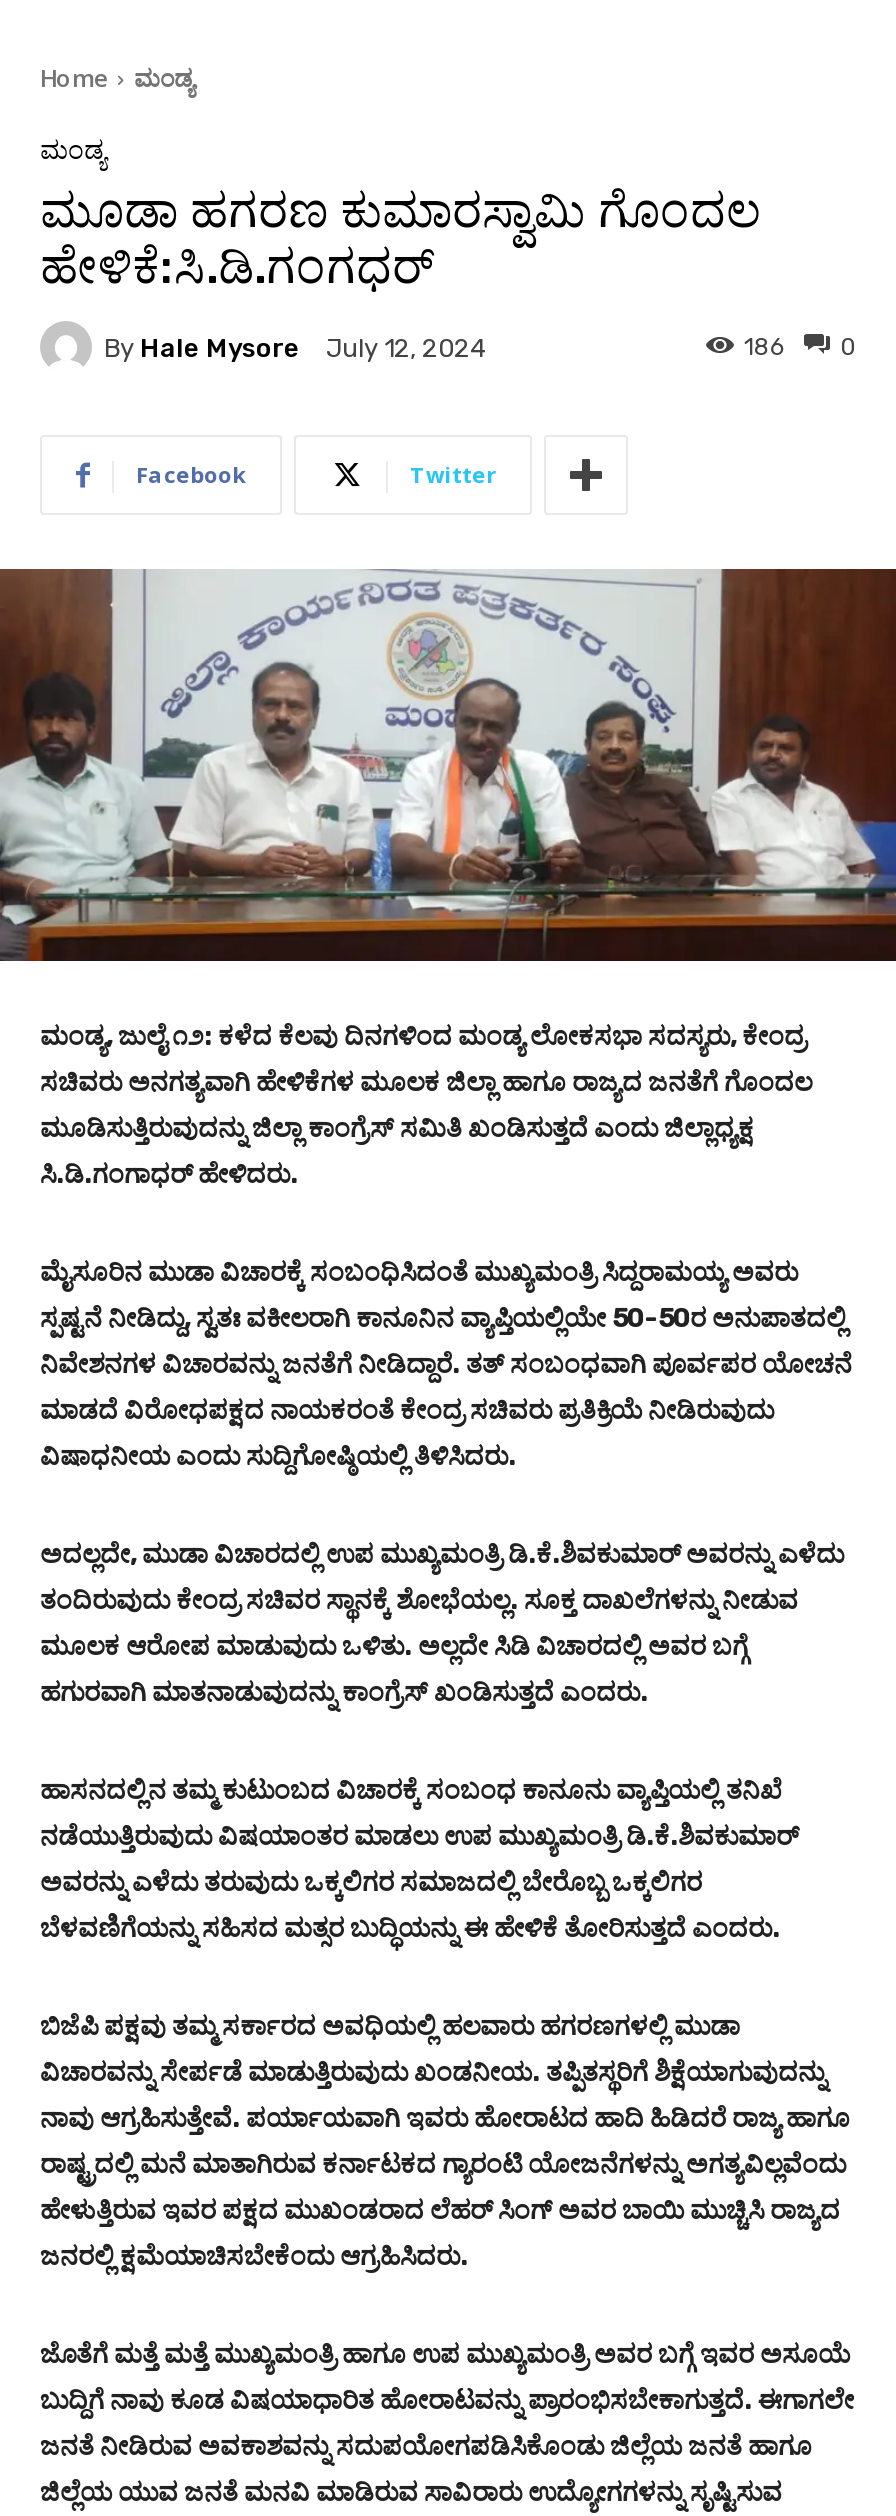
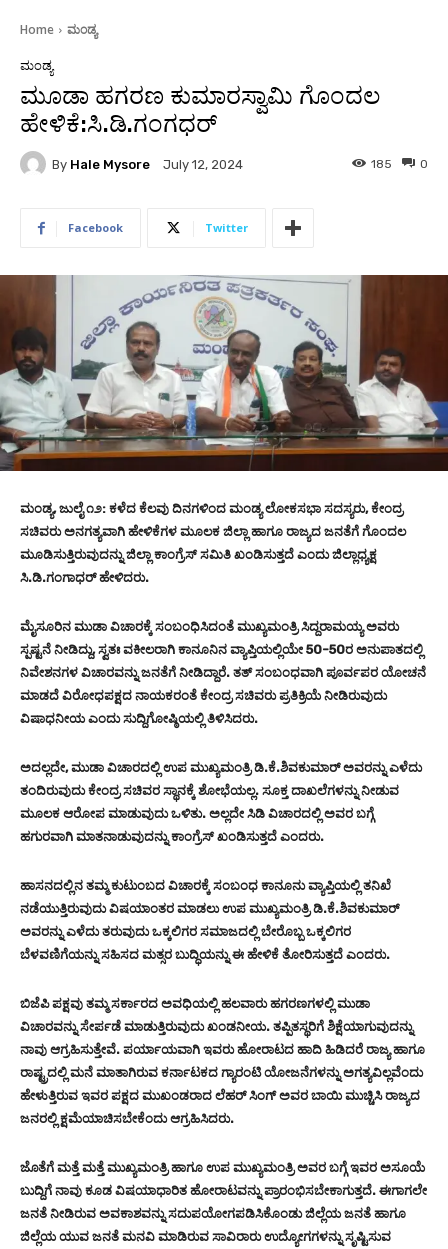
- 186 0
+ 185 0
